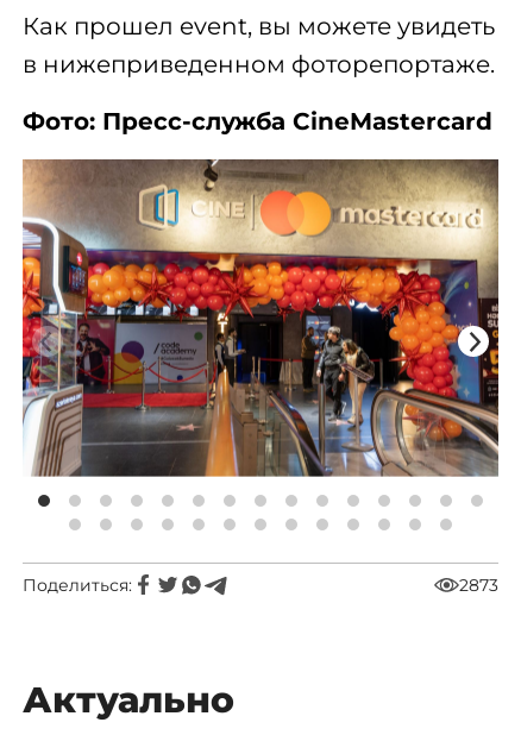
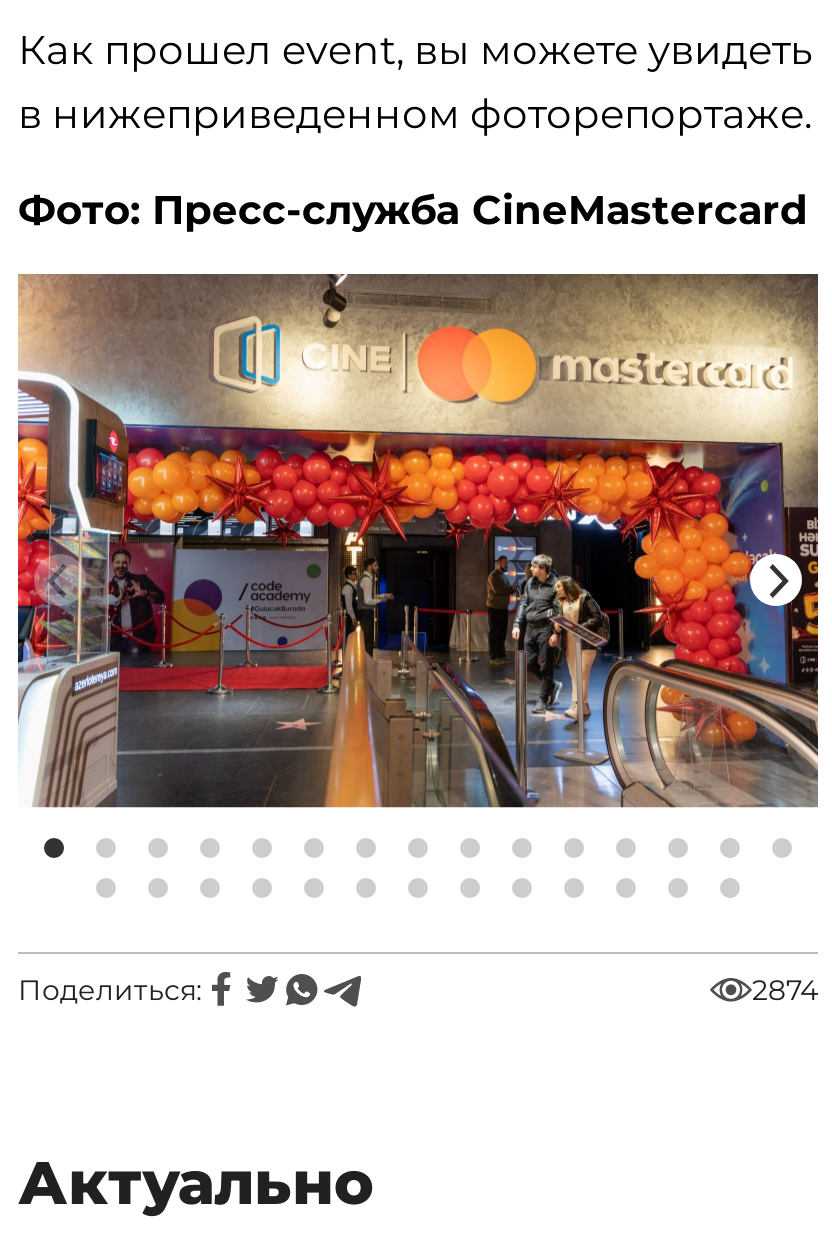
- 2873
+ 2874
